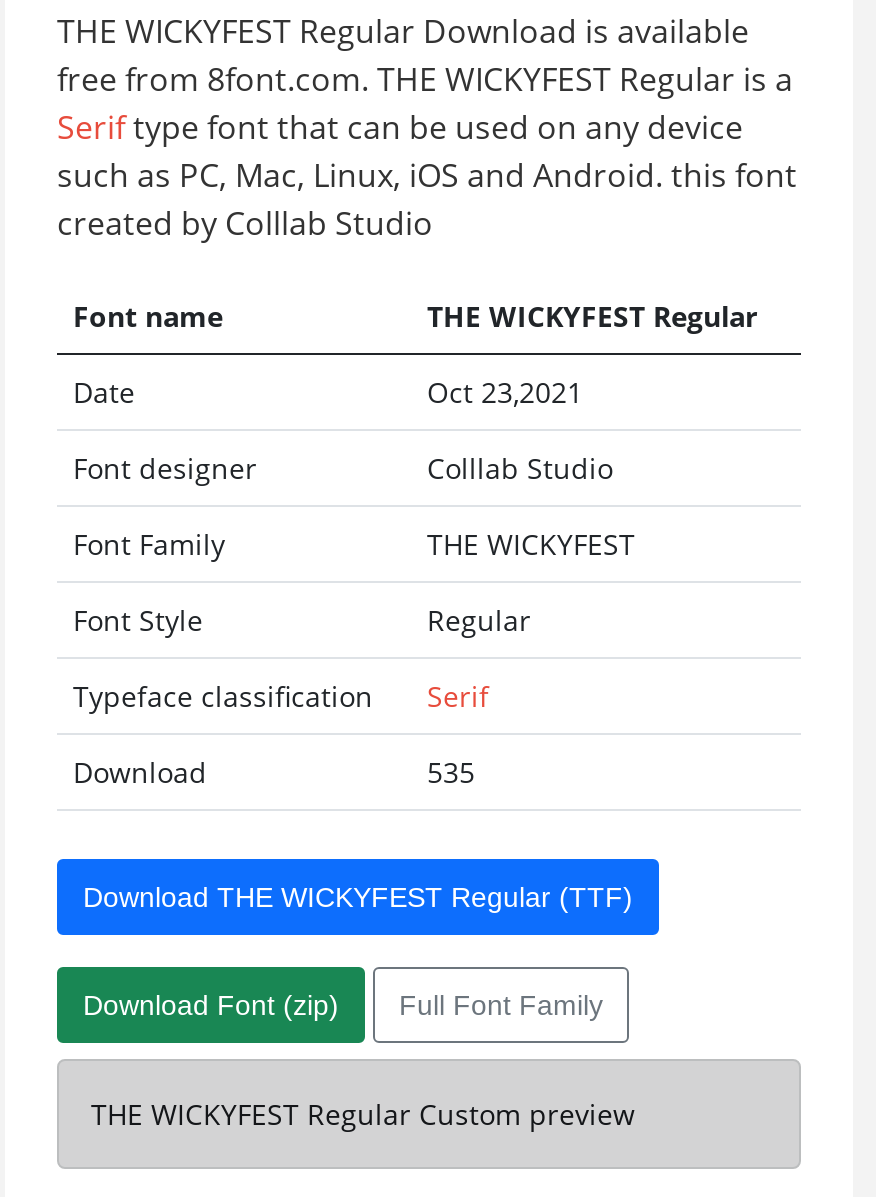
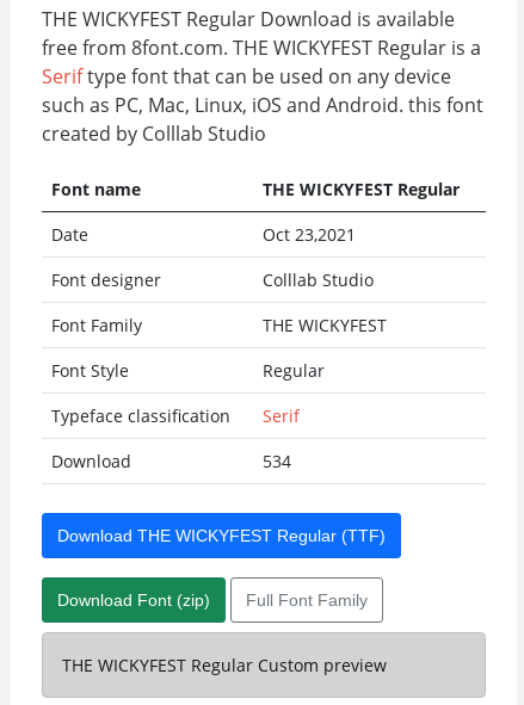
- 535
+ 534
